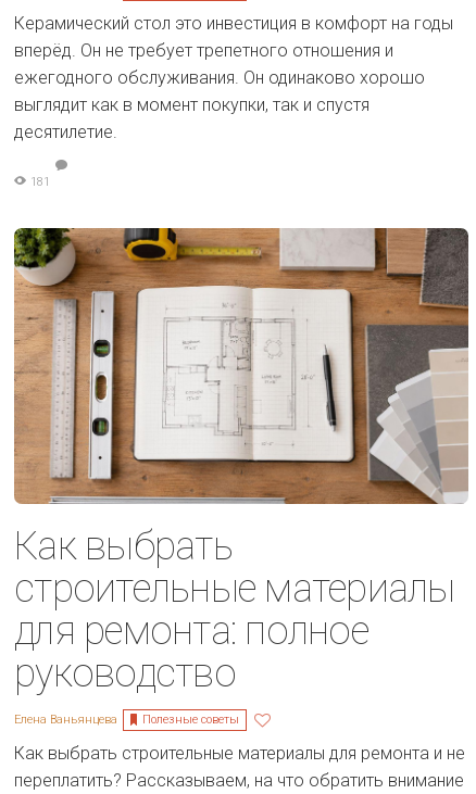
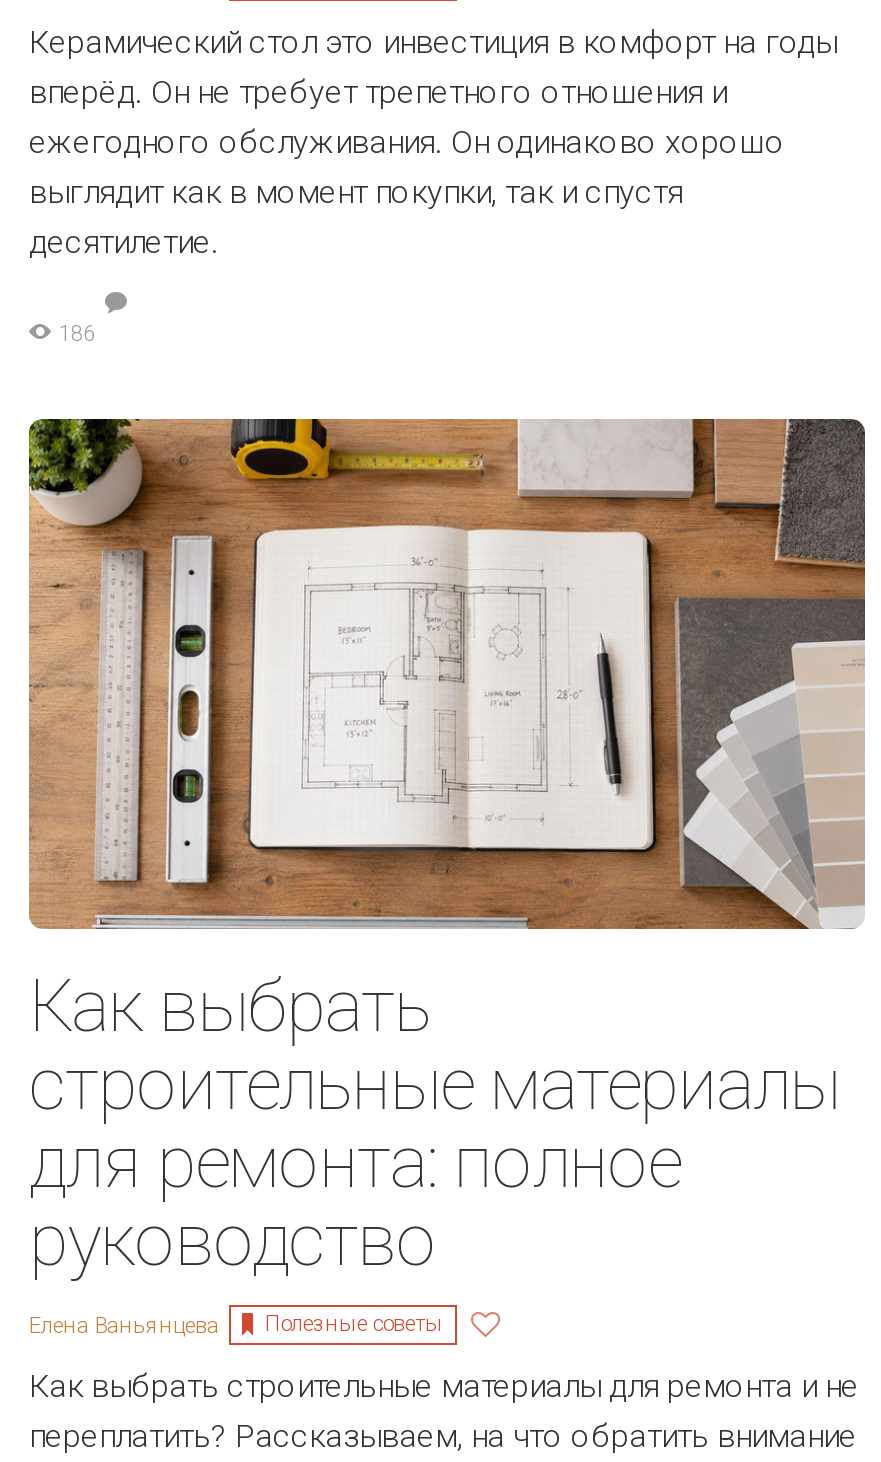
- 181
+ 186
